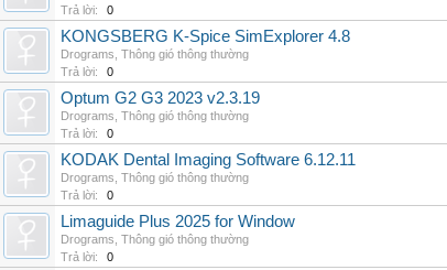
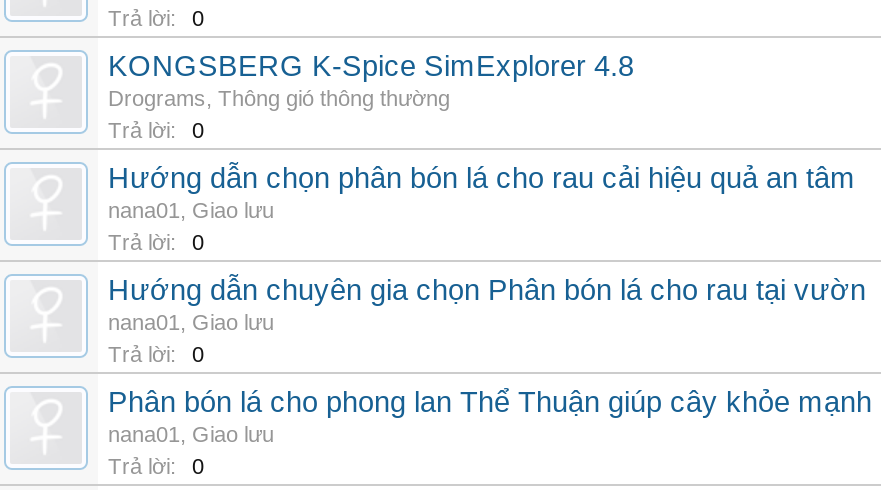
- Optum G2 G3 2023 v2.3.19
- Drograms, Thông gió thông thường
+ Hướng dẫn chọn phân bón lá cho rau cải hiệu quả an tâm
+ nana01, Giao lưu

- KODAK Dental Imaging Software 6.12.11
- Drograms, Thông gió thông thường
+ Hướng dẫn chuyên gia chọn Phân bón lá cho rau tại vườn
+ nana01, Giao lưu

- Limaguide Plus 2025 for Window
- Drograms, Thông gió thông thường
+ Phân bón lá cho phong lan Thể Thuận giúp cây khỏe mạnh
+ nana01, Giao lưu
